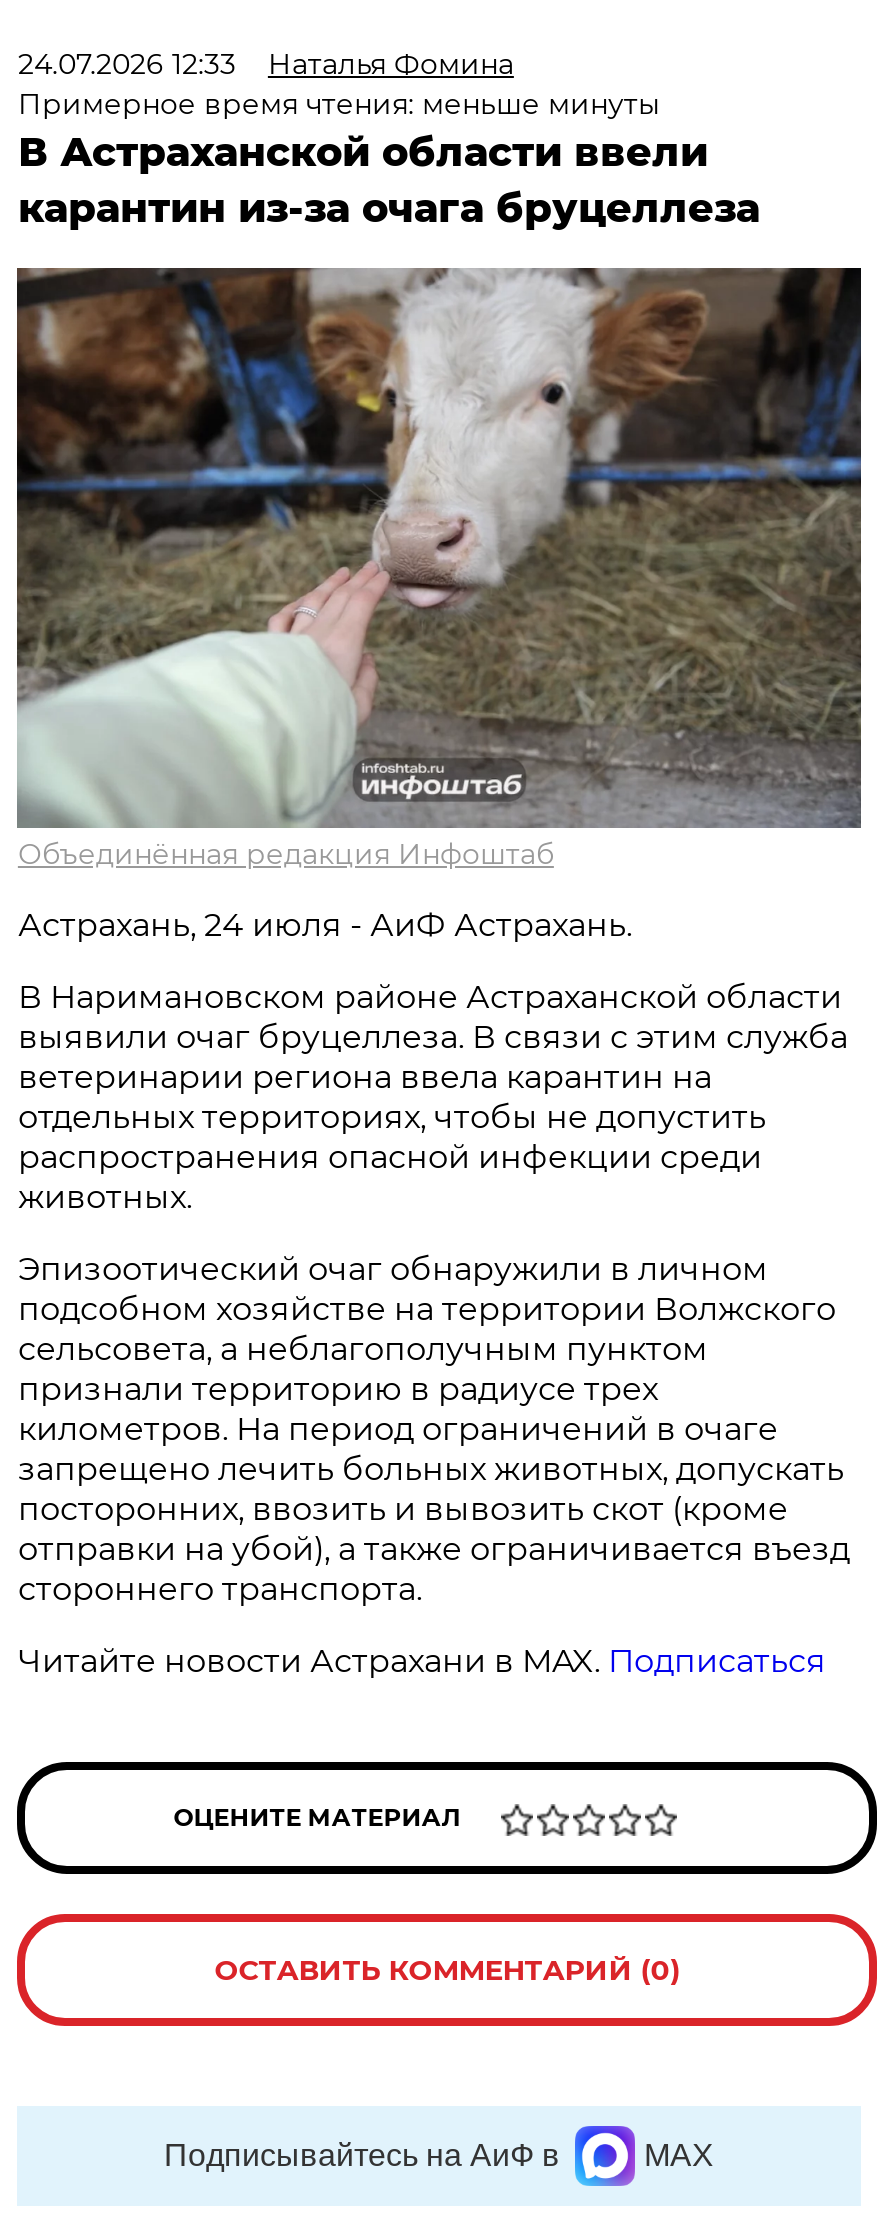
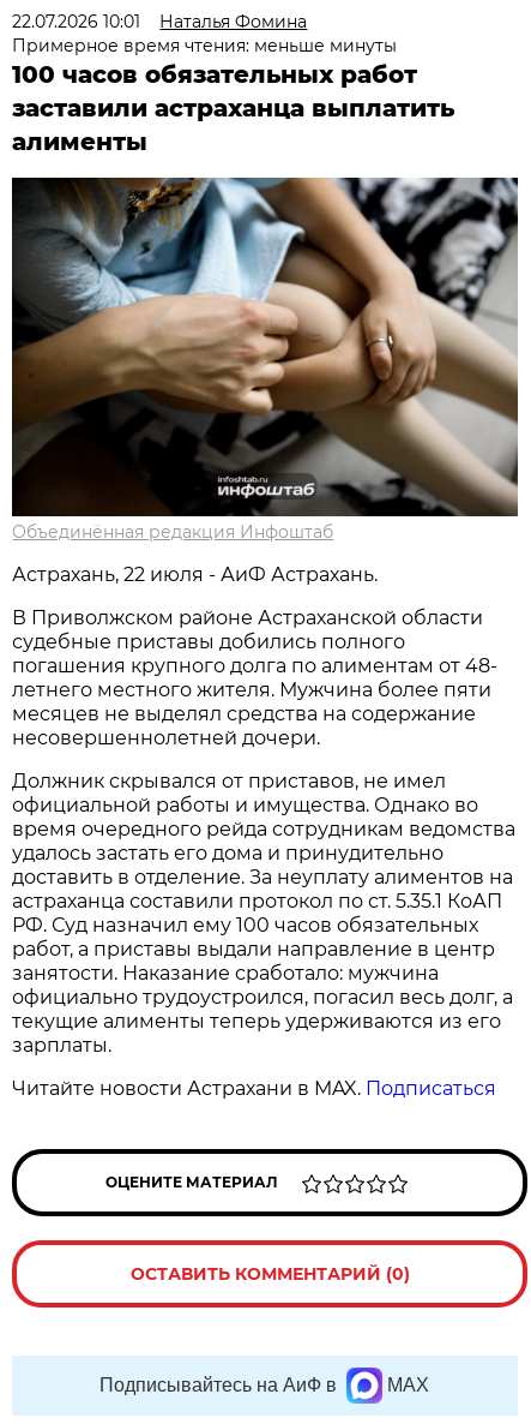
- 24.07.2026 12:33 Наталья Фомина
+ 22.07.2026 10:01 Наталья Фомина

- В Астраханской области ввели
- карантин из-за очага бруцеллеза
+ 100 часов обязательных работ
+ заставили астраханца выплатить
+ алименты

- [image]
- Астрахань, 24 июля - АиФ Астрахань.
+ [image]
+ Астрахань, 22 июля - АиФ Астрахань.

- В Наримановском районе Астраханской области
- выявили очаг бруцеллеза. В связи с этим служба
- ветеринарии региона ввела карантин на
- отдельных территориях, чтобы не допустить
- распространения опасной инфекции среди
- животных.
+ В Приволжском районе Астраханской области
+ судебные приставы добились полного
+ погашения крупного долга по алиментам от 48-
+ летнего местного жителя. Мужчина более пяти
+ месяцев не выделял средства на содержание
+ несовершеннолетней дочери.

- Эпизоотический очаг обнаружили в личном
- подсобном хозяйстве на территории Волжского
- сельсовета, а неблагополучным пунктом
- признали территорию в радиусе трех
- километров. На период ограничений в очаге
- запрещено лечить больных животных, допускать
- посторонних, ввозить и вывозить скот (кроме
- отправки на убой), а также ограничивается въезд
- стороннего транспорта.
+ Должник скрывался от приставов, не имел
+ официальной работы и имущества. Однако во
+ время очередного рейда сотрудникам ведомства
+ удалось застать его дома и принудительно
+ доставить в отделение. За неуплату алиментов на
+ астраханца составили протокол по ст. 5.35.1 КоАП
+ РФ. Суд назначил ему 100 часов обязательных
+ работ, а приставы выдали направление в центр
+ занятости. Наказание сработало: мужчина
+ официально трудоустроился, погасил весь долг, а
+ текущие алименты теперь удерживаются из его
+ зарплаты.
